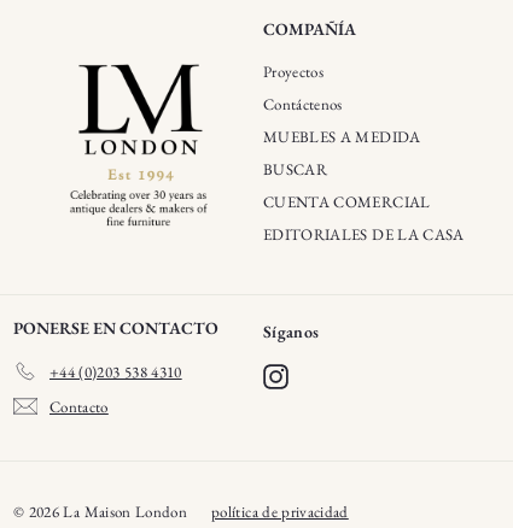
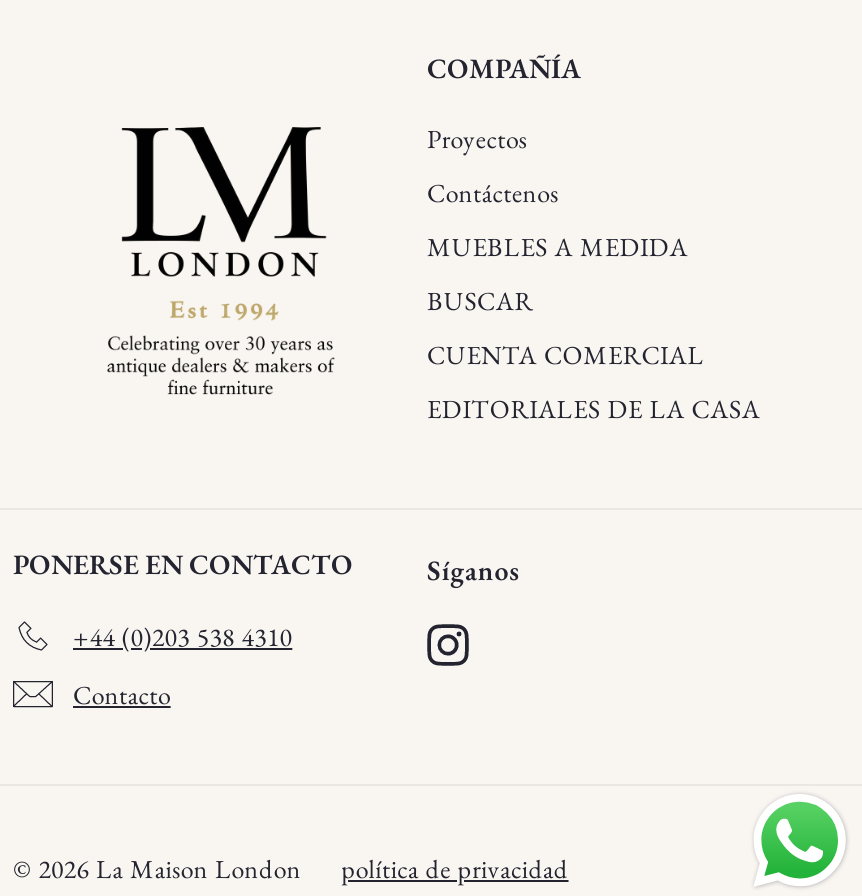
+ [image]
